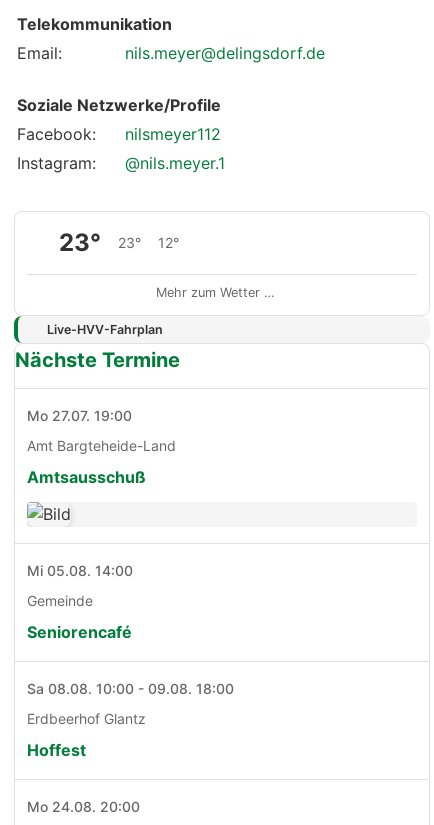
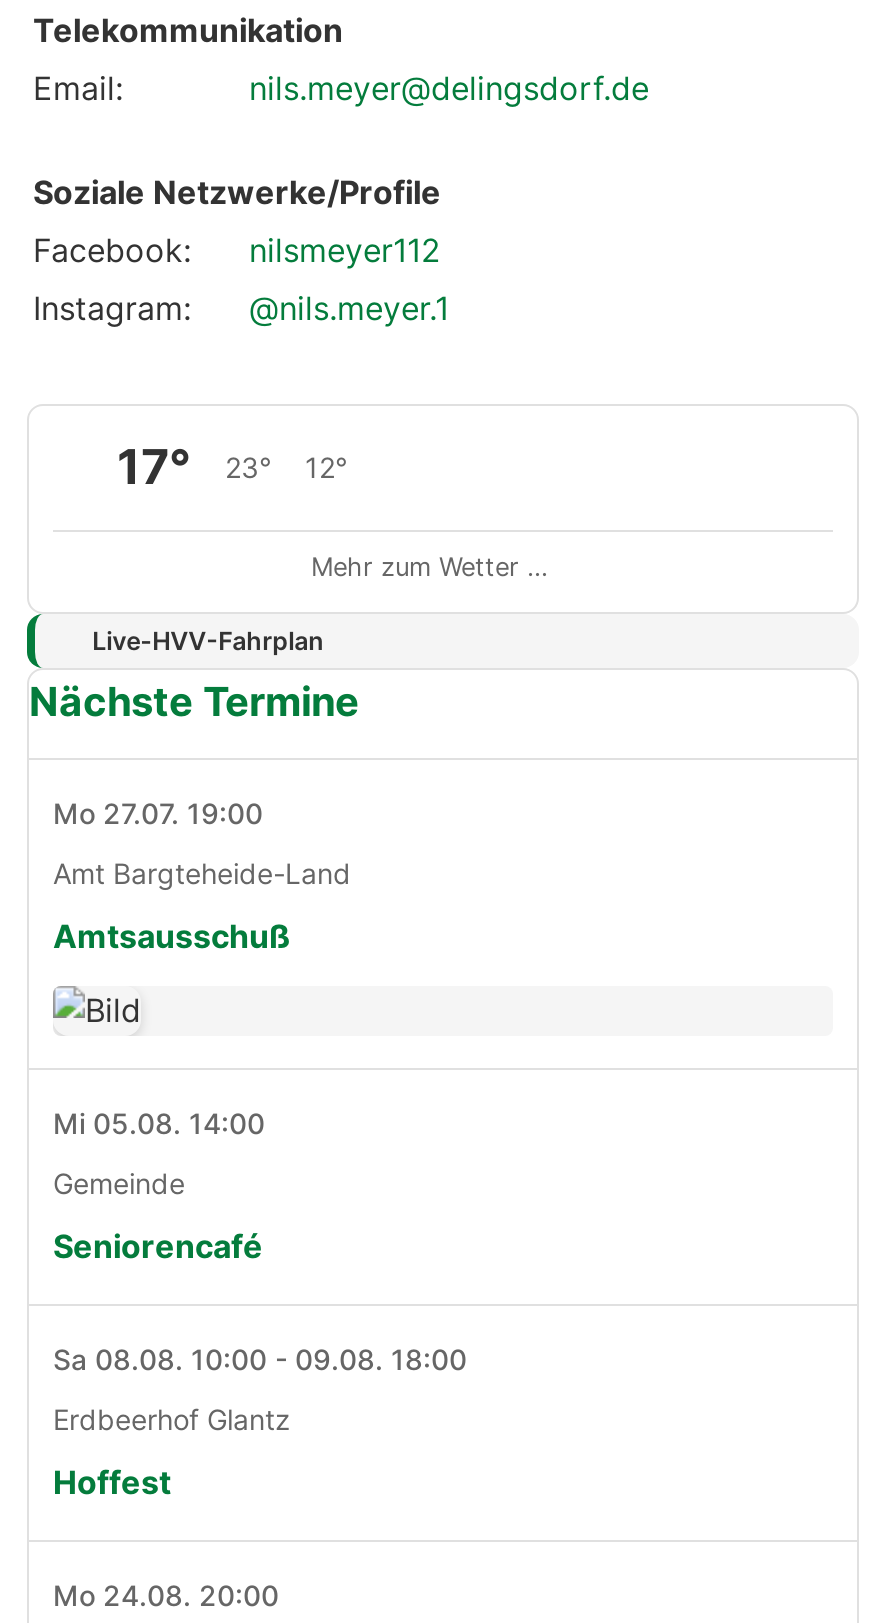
- 23° 23° 12°
+ 17° 23° 12°
